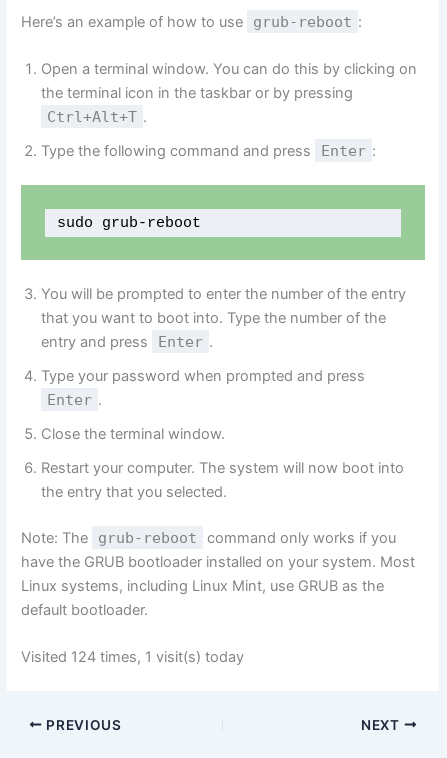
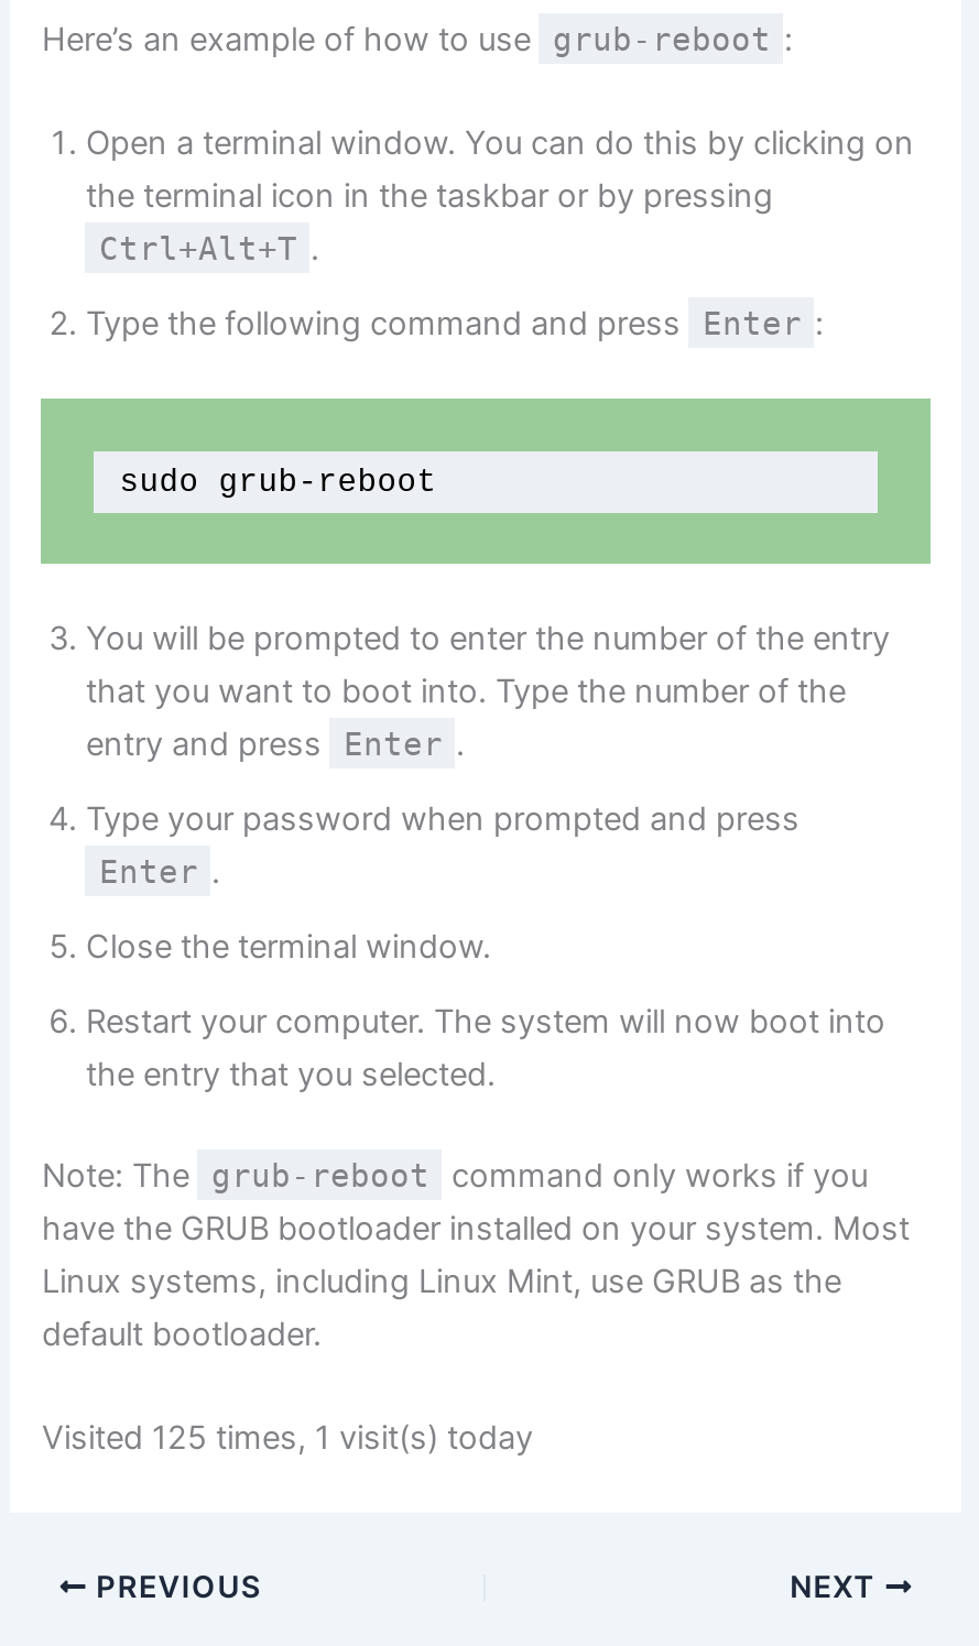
- Visited 124 times, 1 visit(s) today
+ Visited 125 times, 1 visit(s) today
